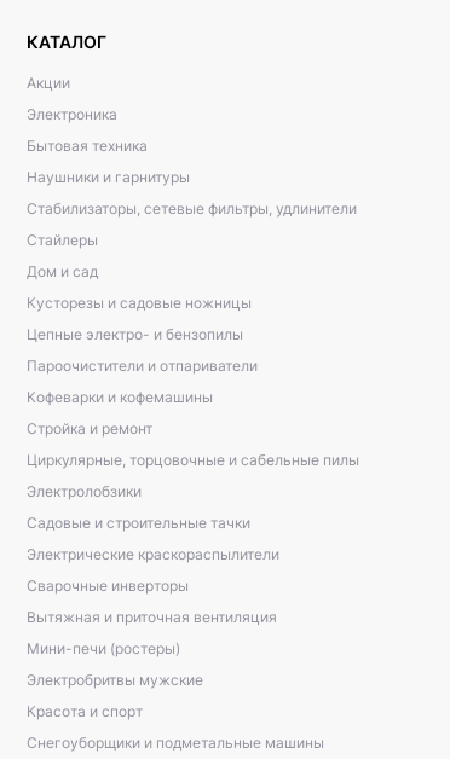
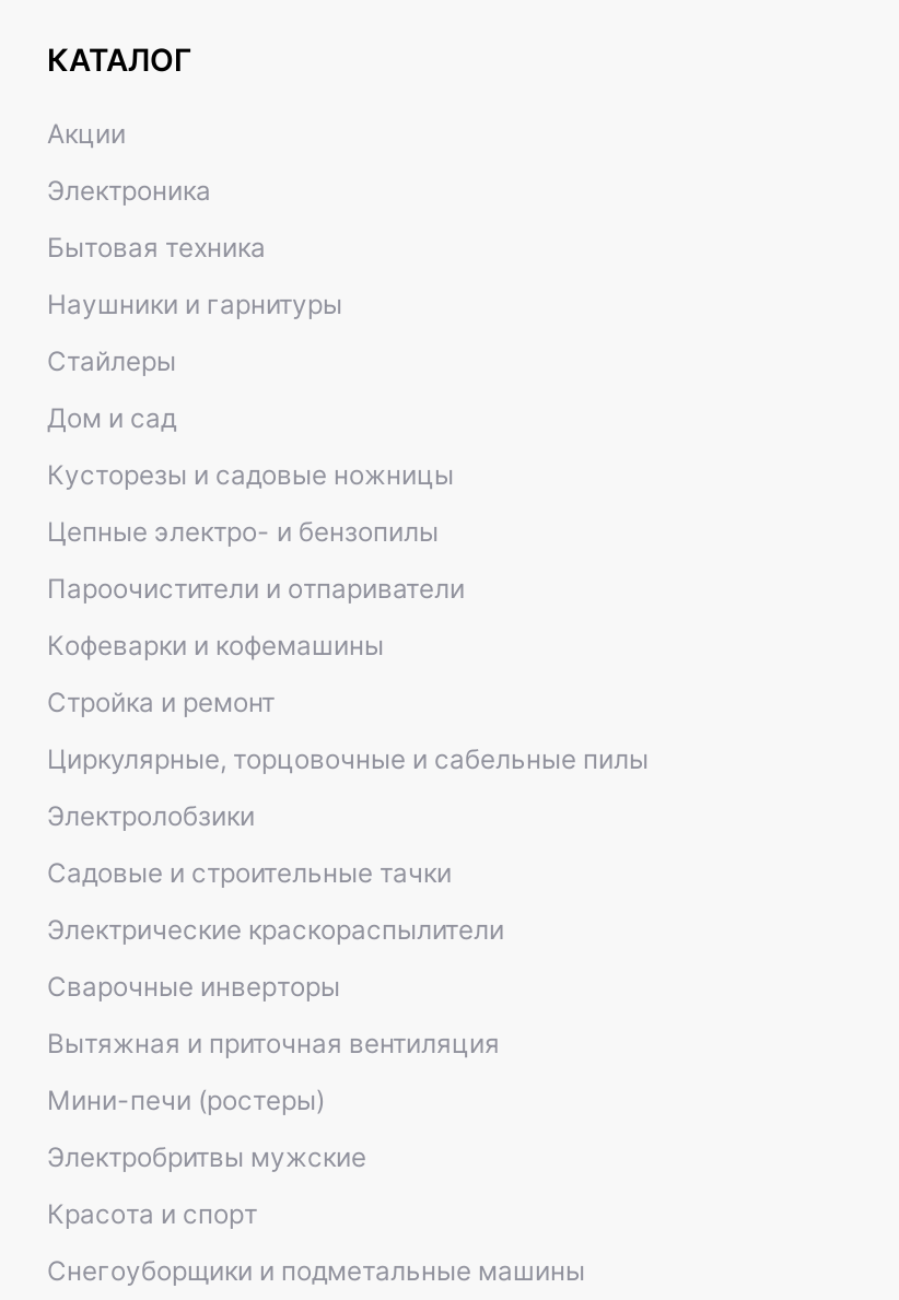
- Стабилизаторы, сетевые фильтры, удлинители
